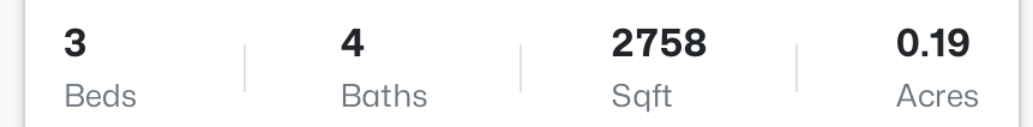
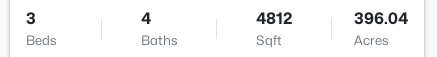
- 2758
+ 4812

- 0.19
+ 396.04
